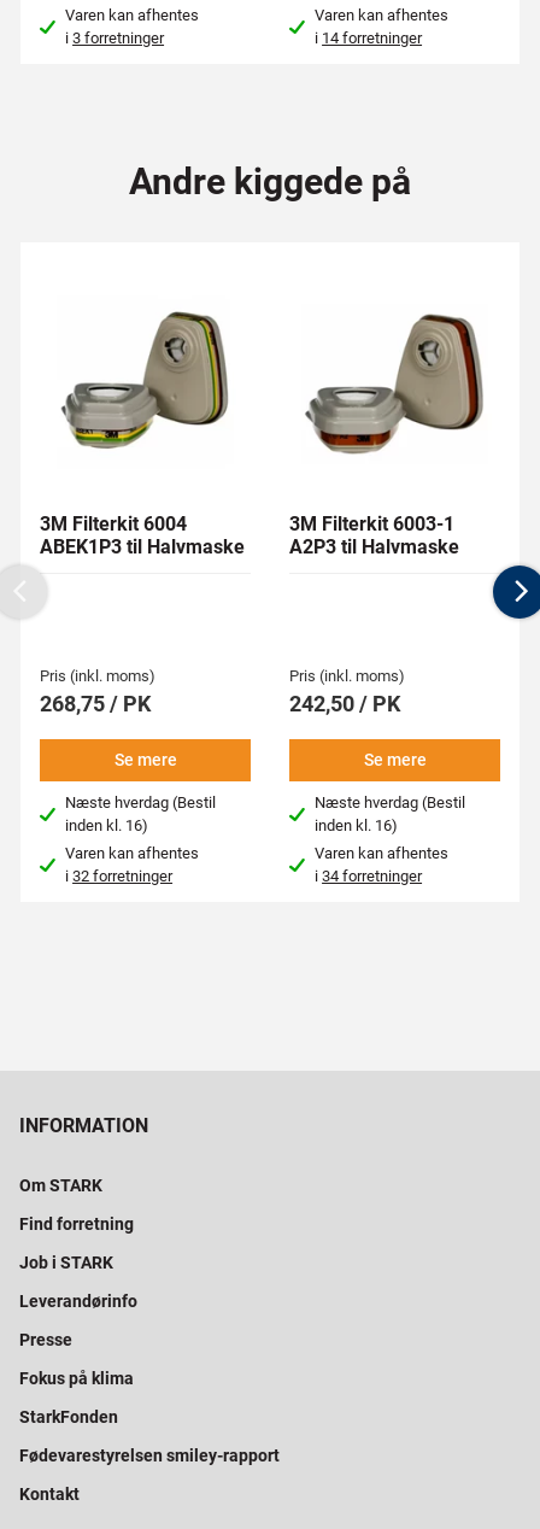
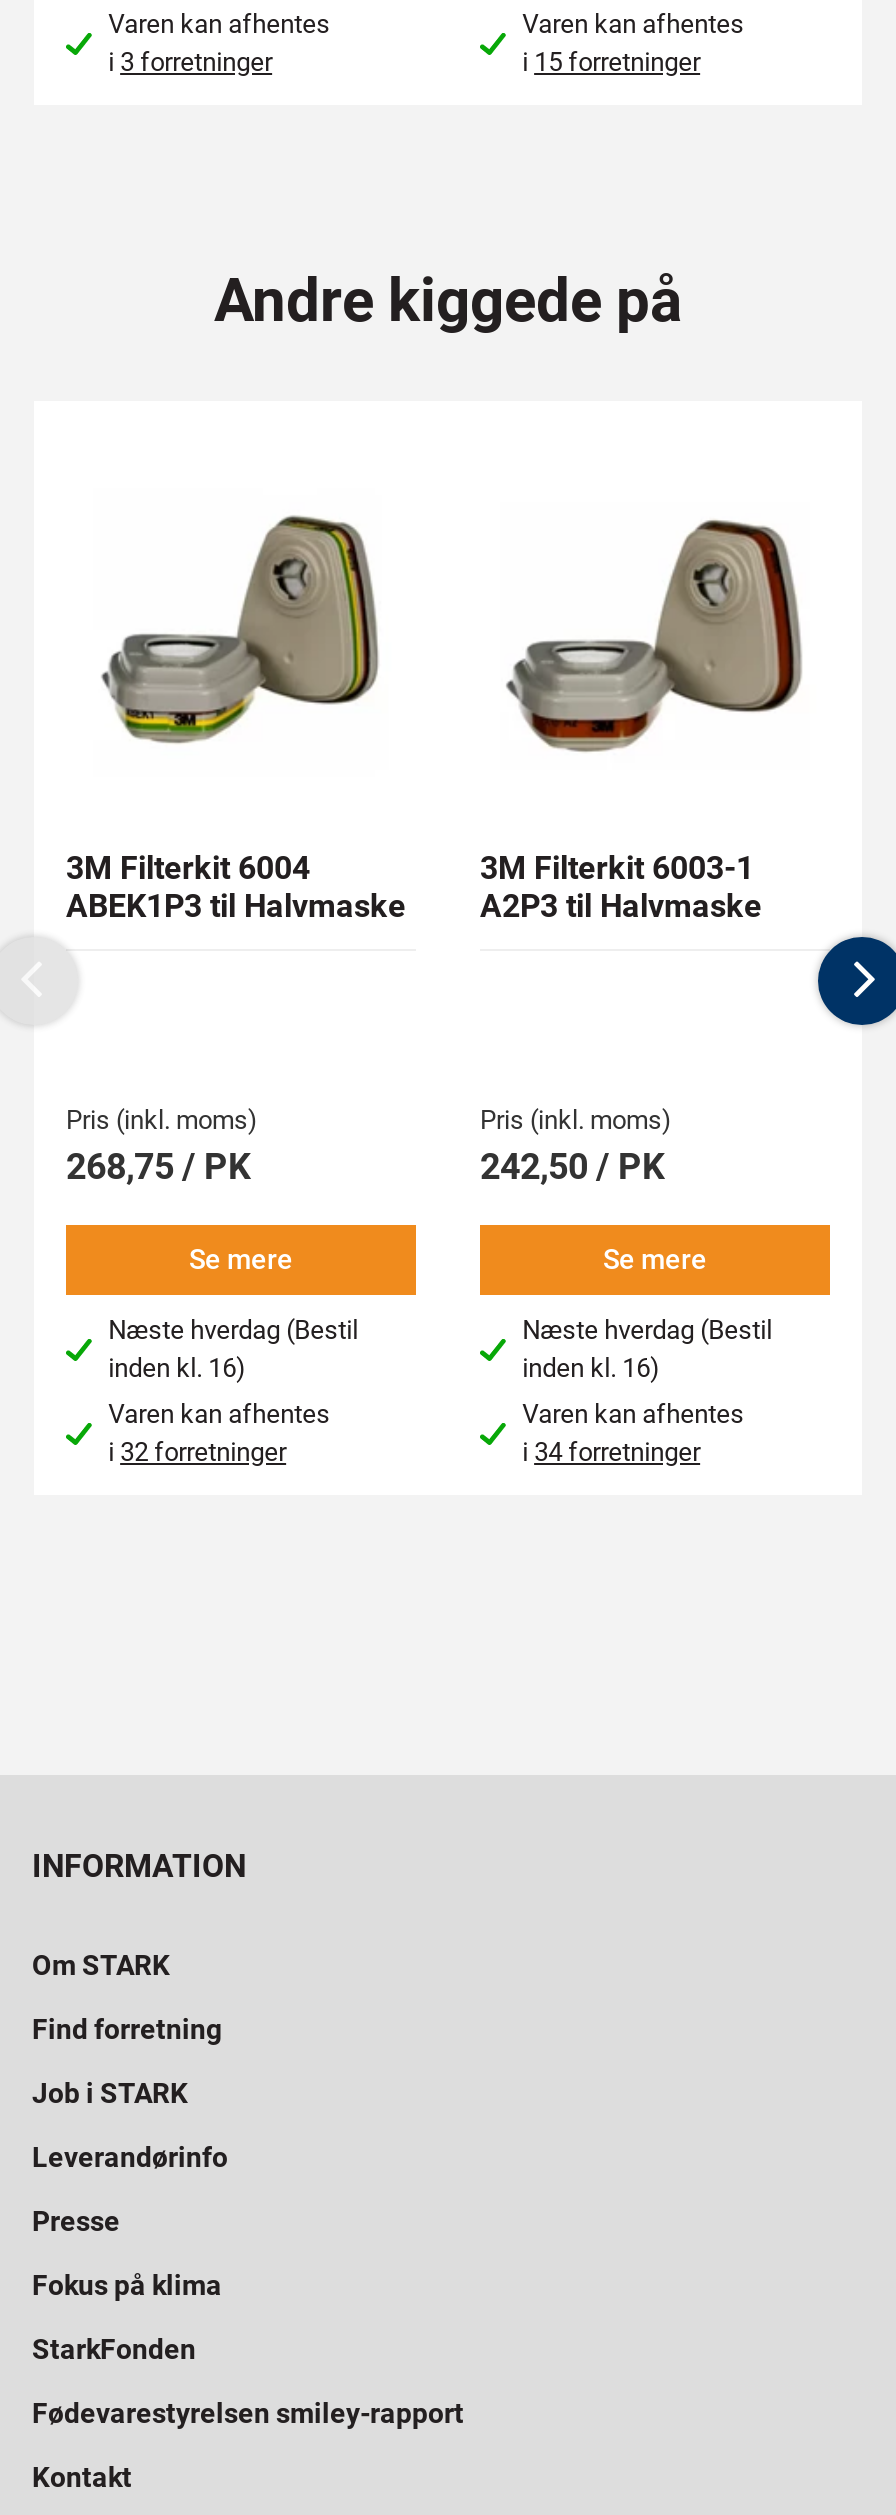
- i 14 forretninger
+ i 15 forretninger
